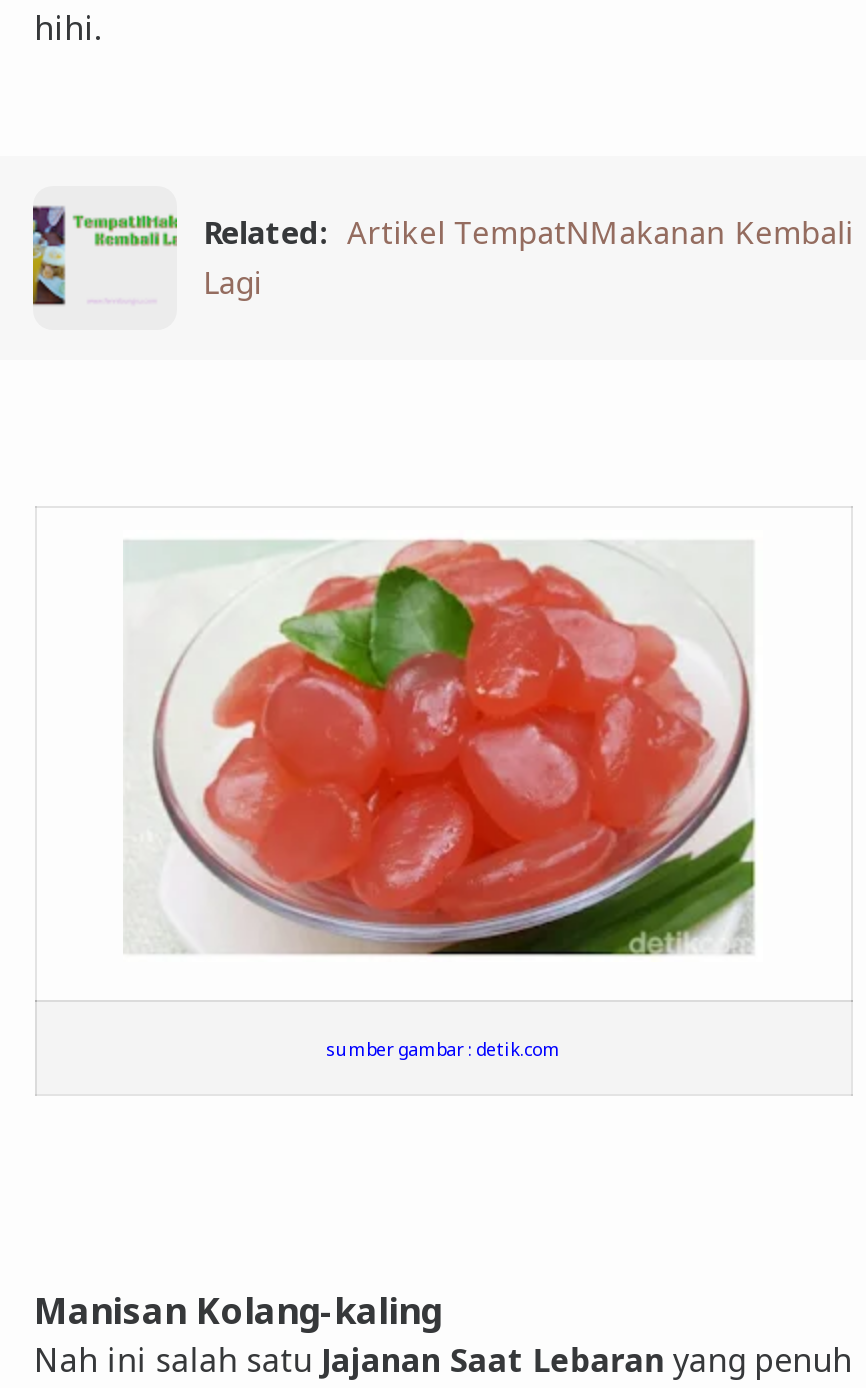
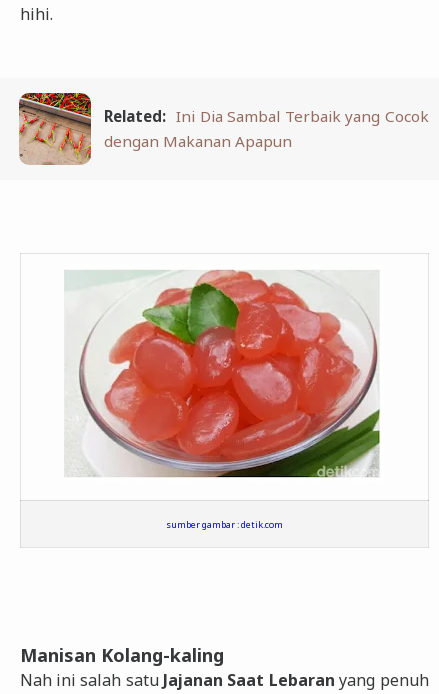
- [image]
- Related: Artikel TempatNMakanan Kembali
- Lagi
+ [image]
+ Related: Ini Dia Sambal Terbaik yang Cocok
+ dengan Makanan Apapun
